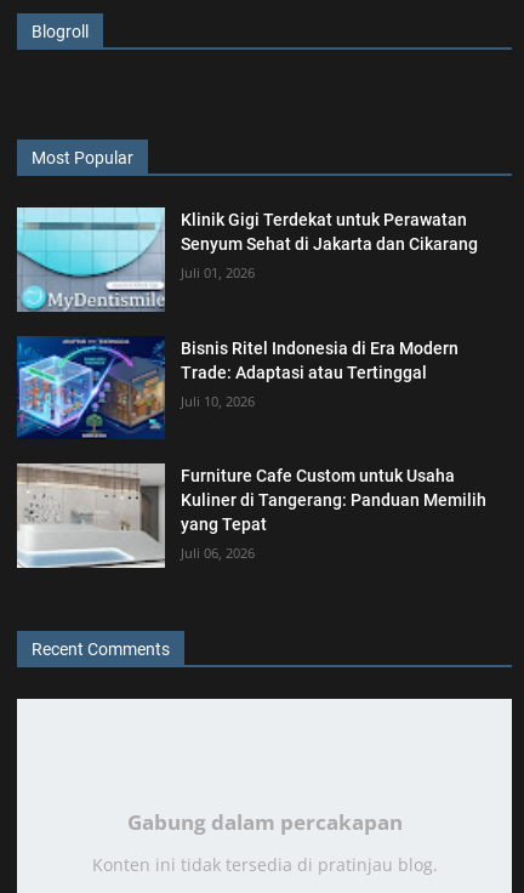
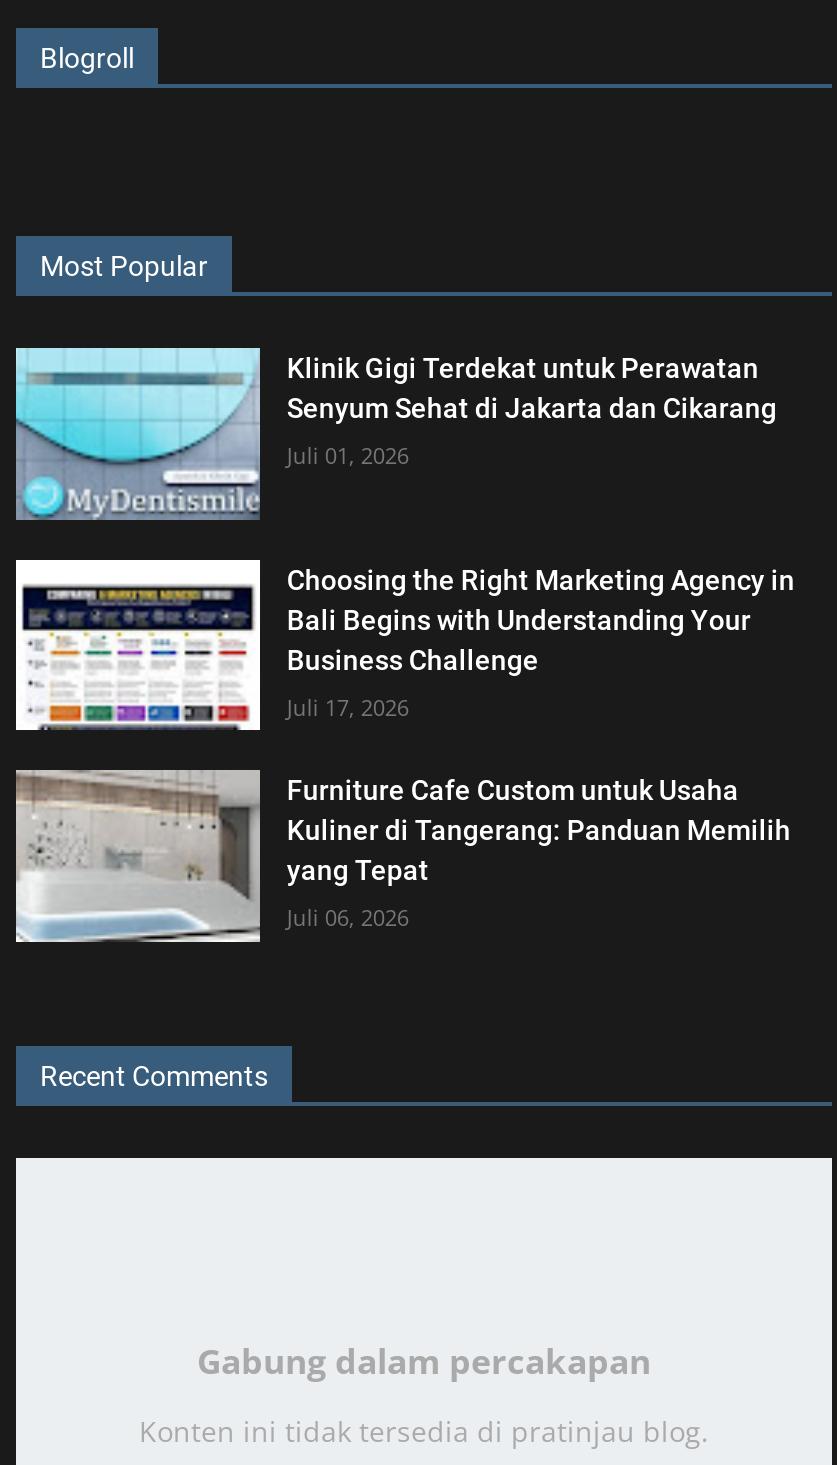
- [image]
- Bisnis Ritel Indonesia di Era Modern
- Trade: Adaptasi atau Tertinggal
+ [image]
+ Choosing the Right Marketing Agency in
+ Bali Begins with Understanding Your
+ Business Challenge

- Juli 10, 2026
+ Juli 17, 2026
